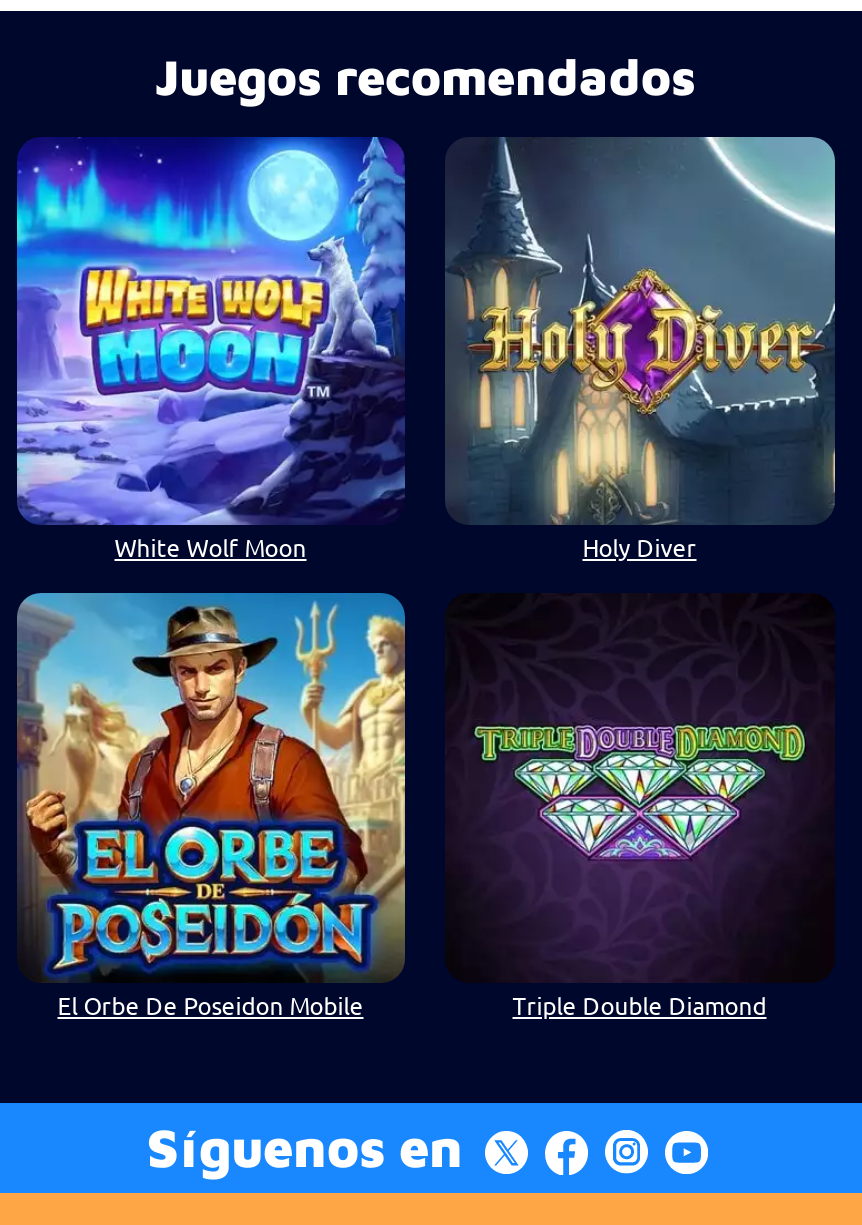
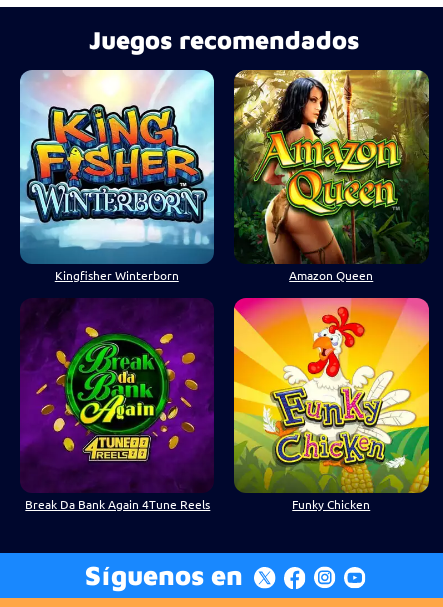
- [image]
- White Wolf Moon
- Holy Diver
+ [image]
+ Kingfisher Winterborn
+ Amazon Queen

- [image]
+ [image]

- [image]
+ [image]

- [image]
- El Orbe De Poseidon Mobile
- Triple Double Diamond
+ [image]
+ Break Da Bank Again 4Tune Reels
+ Funky Chicken
